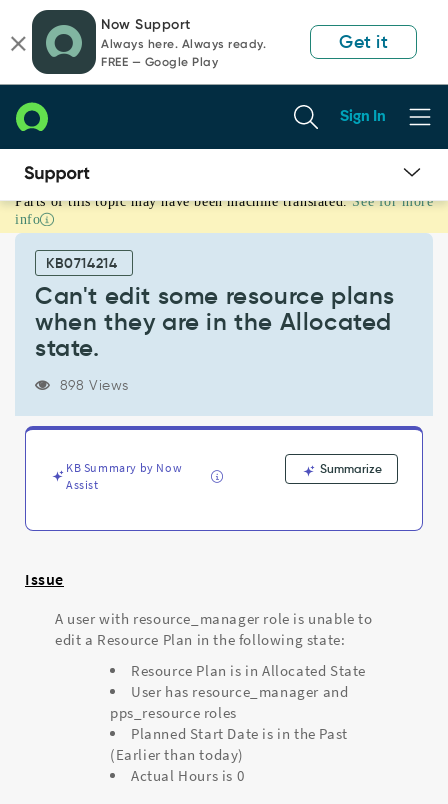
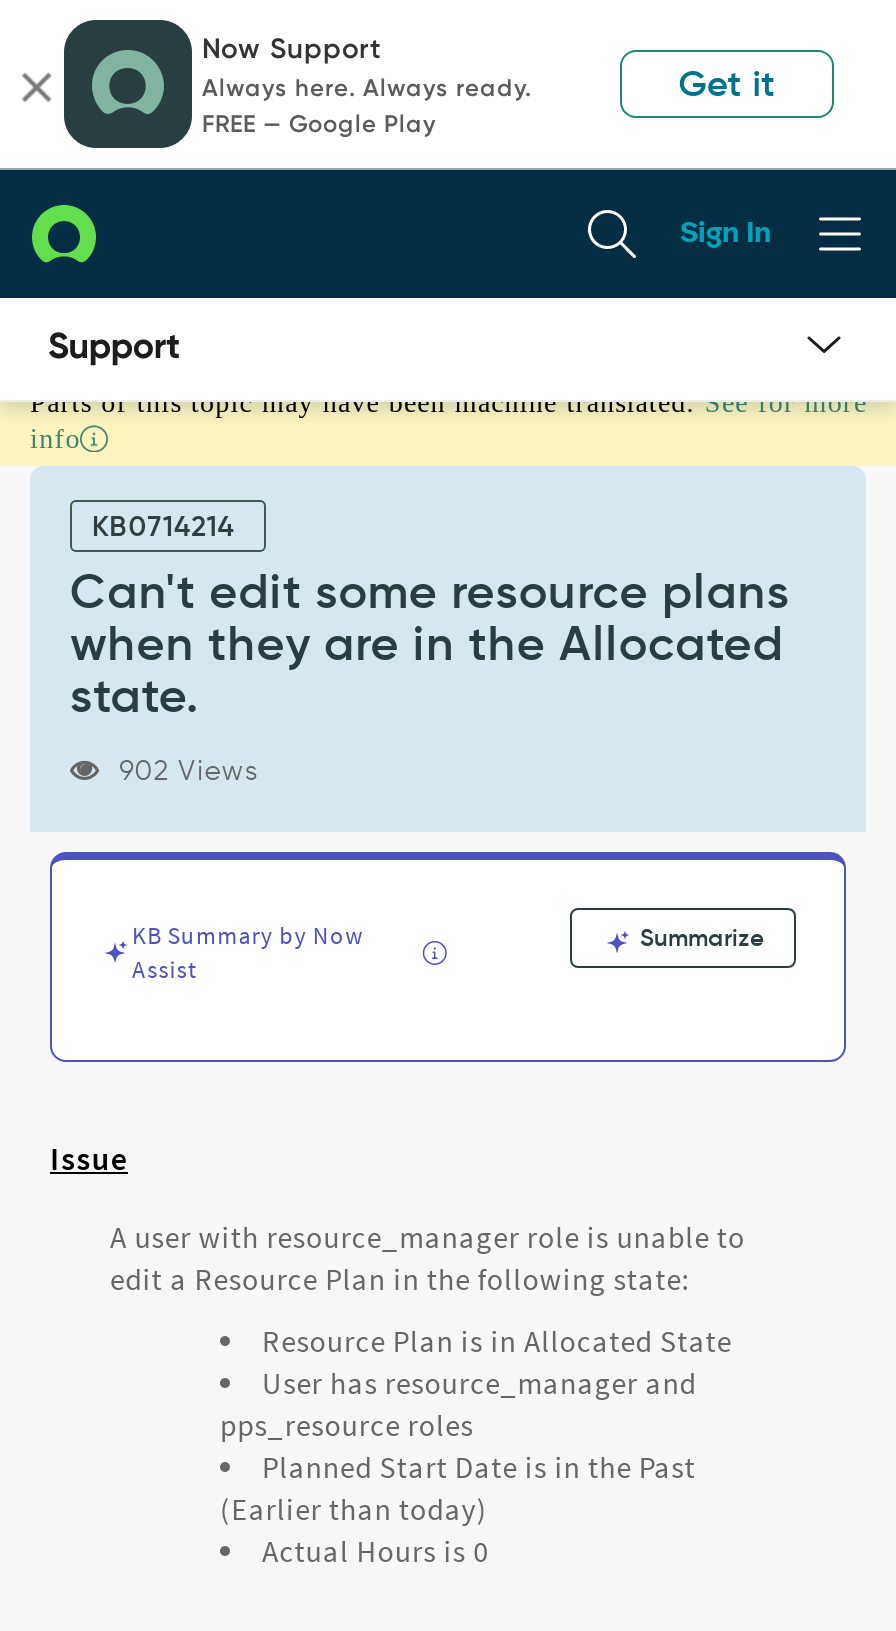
- 898 Views
+ 902 Views
